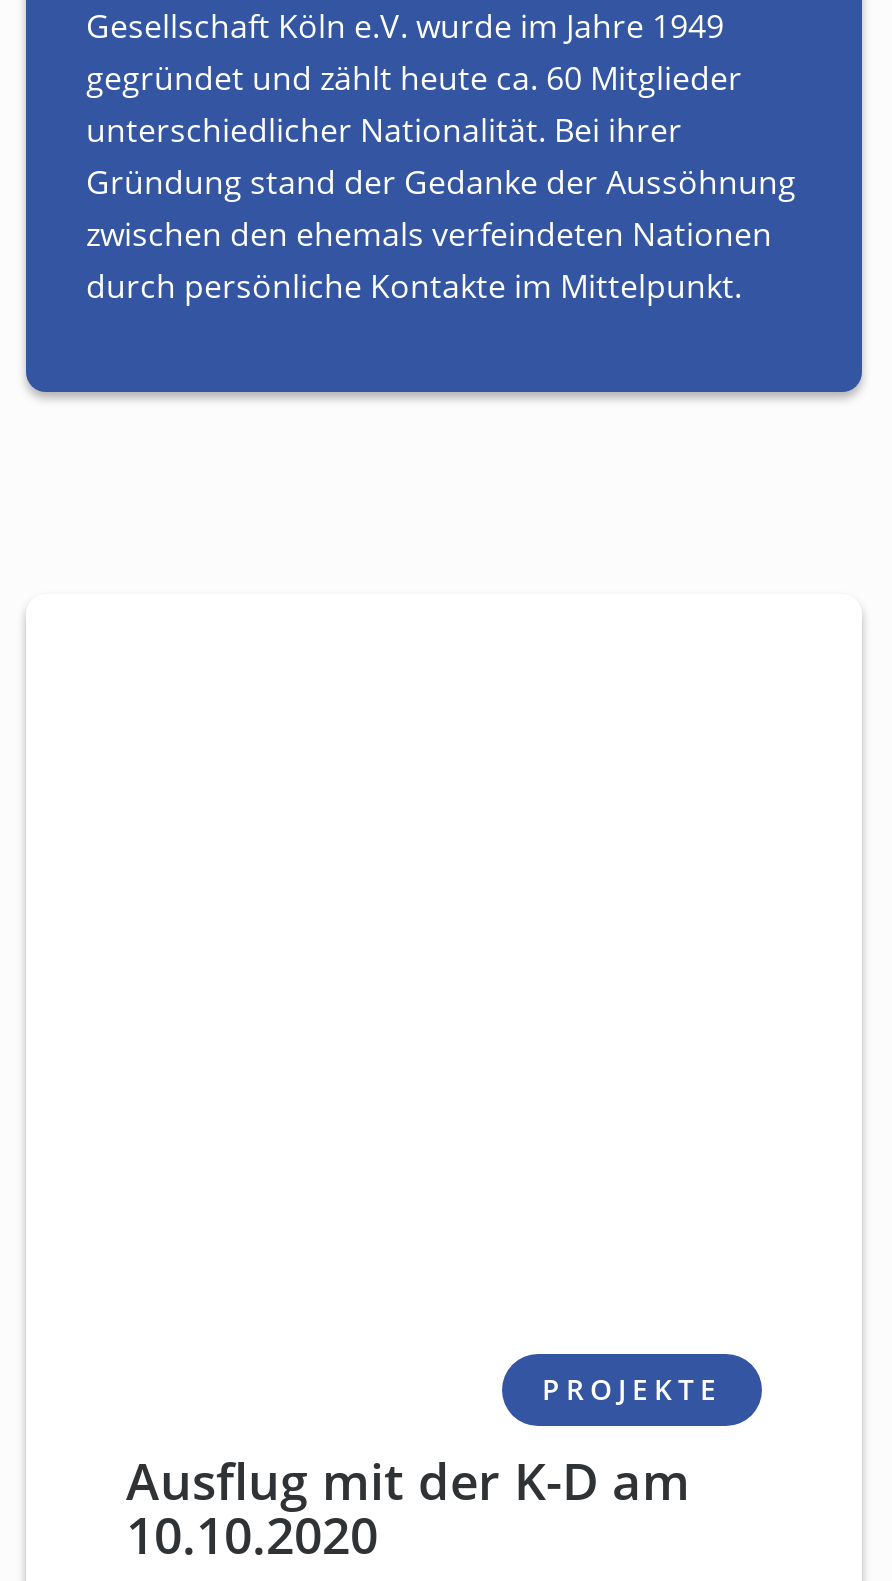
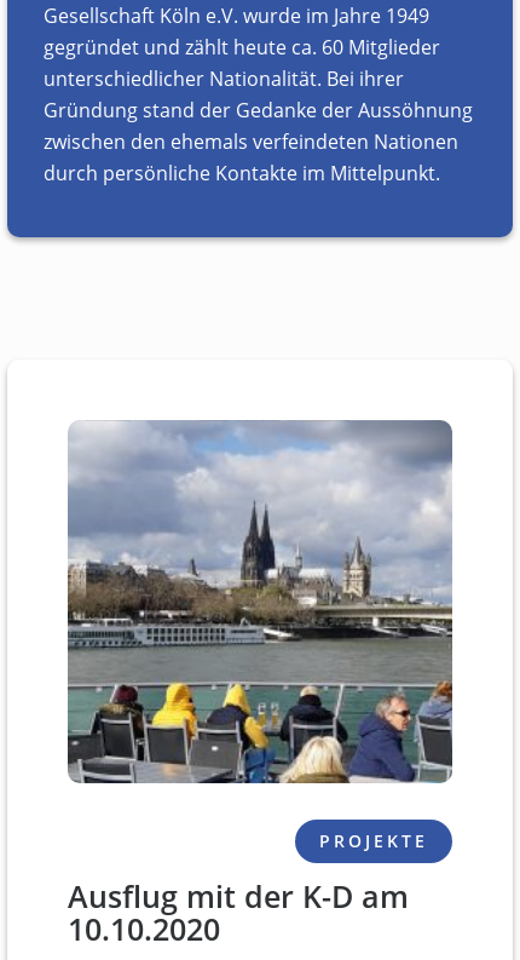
+ [image]
